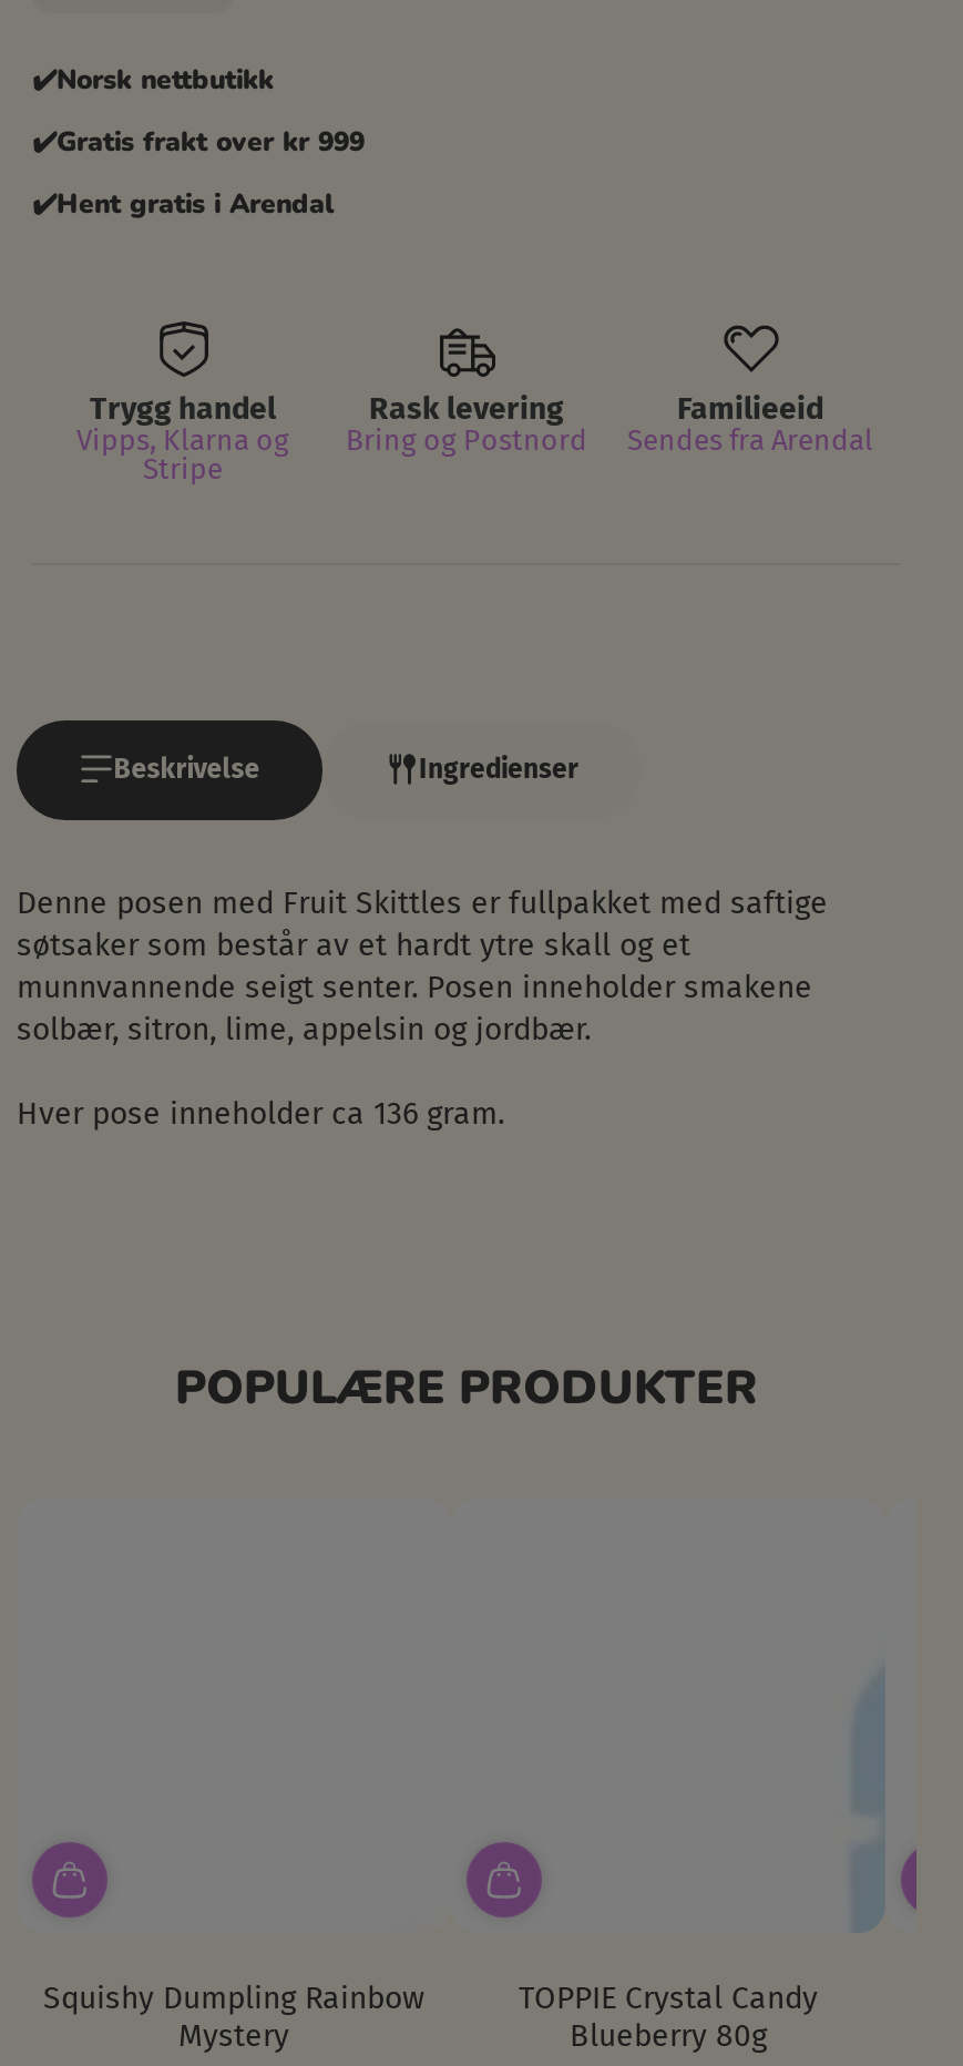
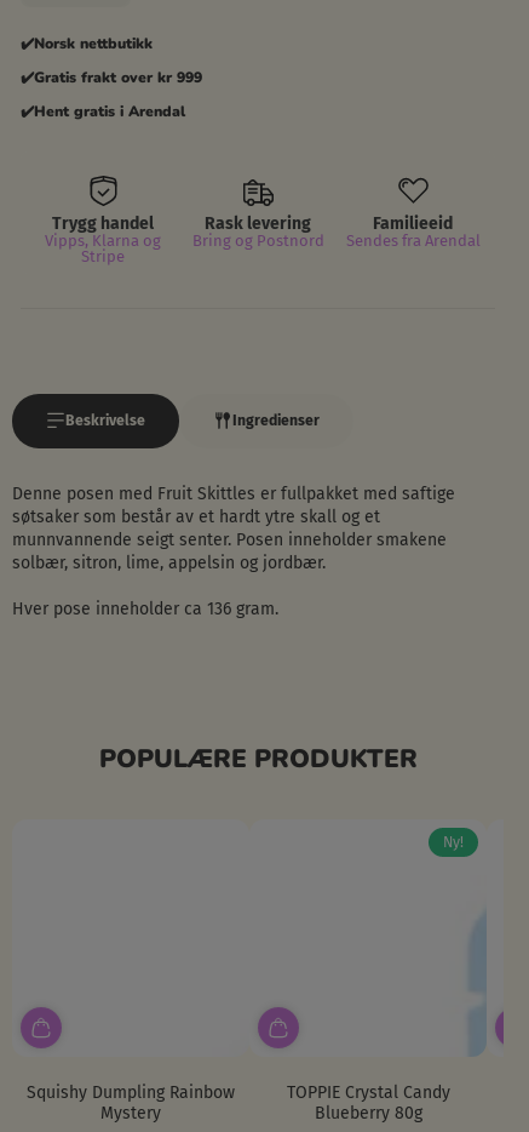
+ Ny!
